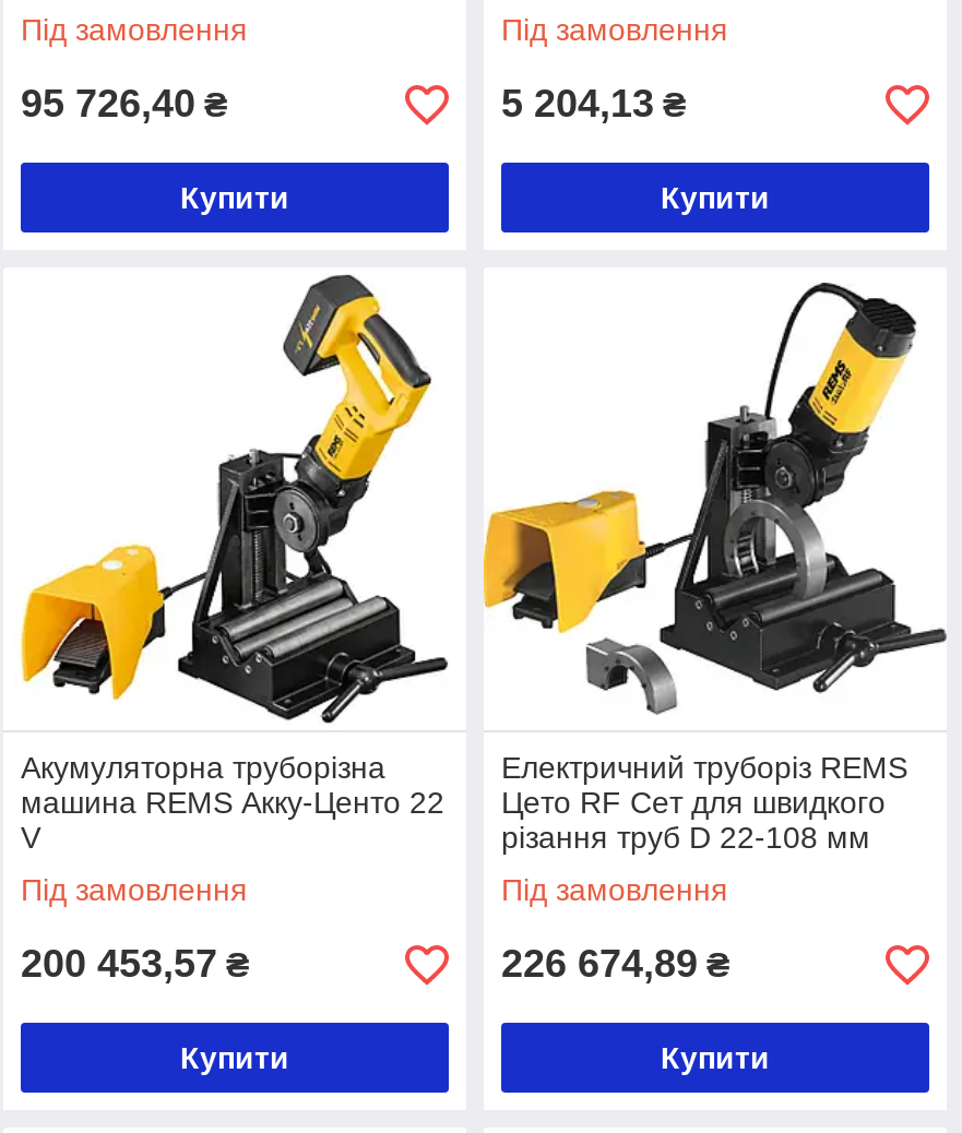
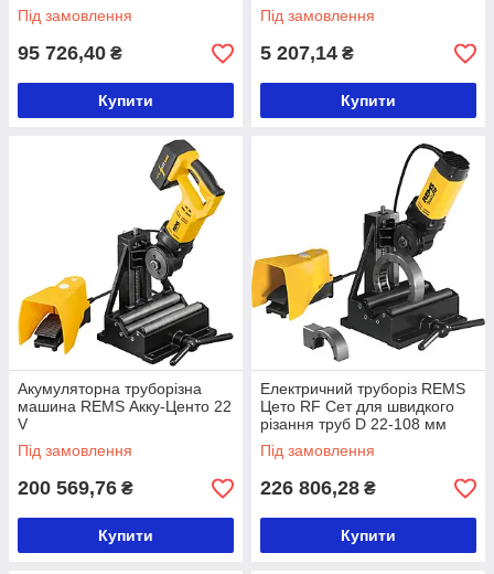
- 5 204,13 ₴
+ 5 207,14 ₴

- 200 453,57 ₴
+ 200 569,76 ₴

- 226 674,89 ₴
+ 226 806,28 ₴
